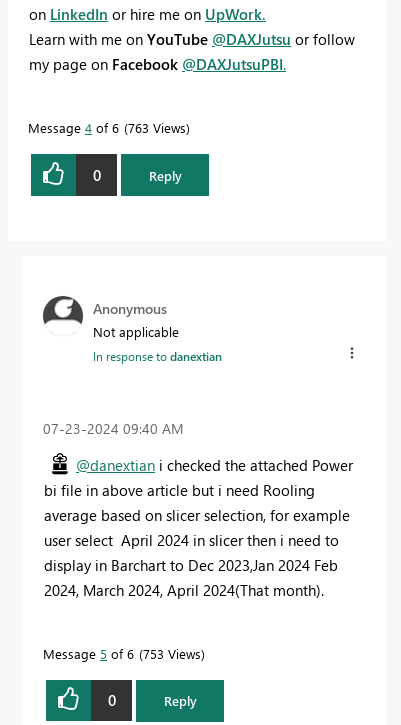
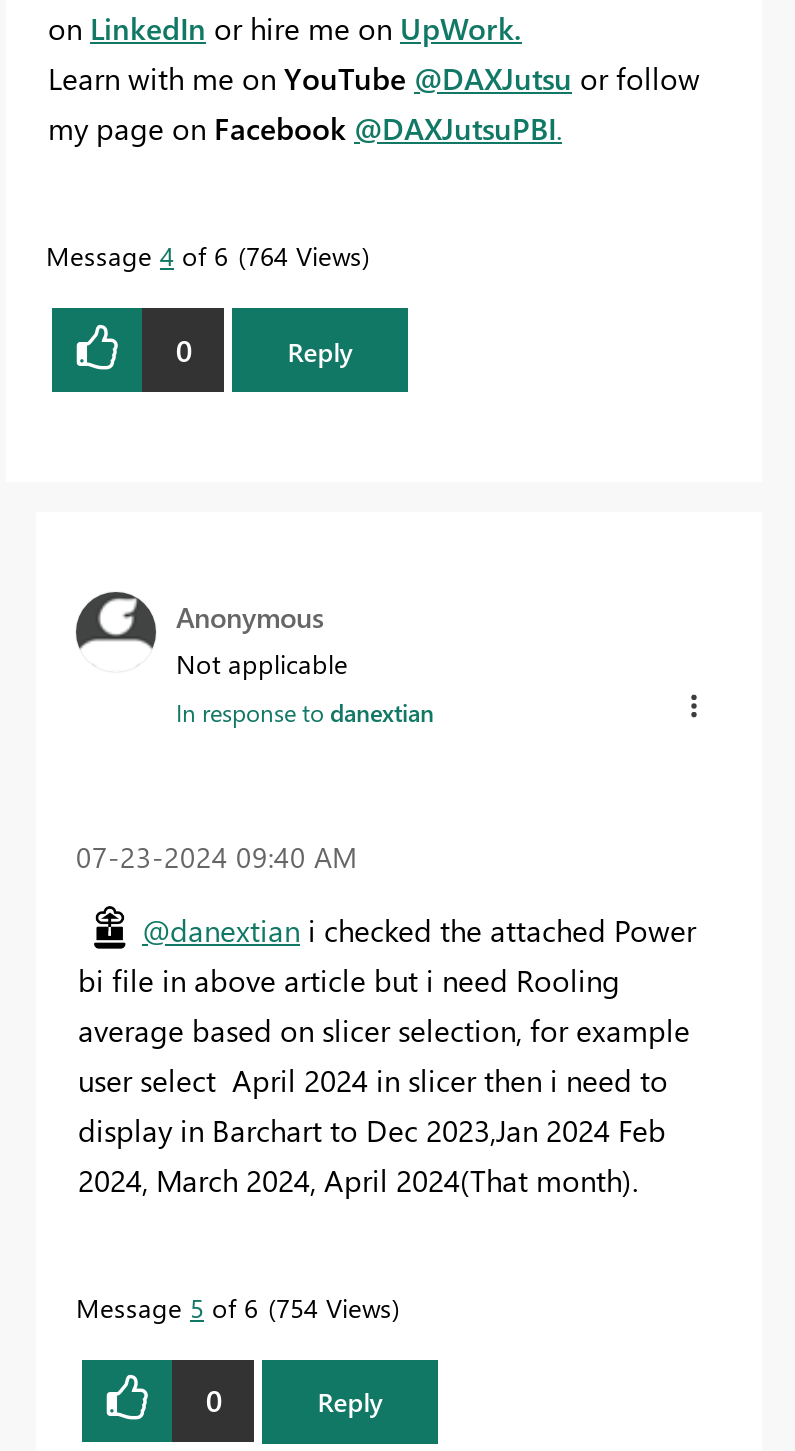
- Message 4 of 6 763 Views
+ Message 4 of 6 764 Views

- Message 5 of 6 753 Views
+ Message 5 of 6 754 Views
